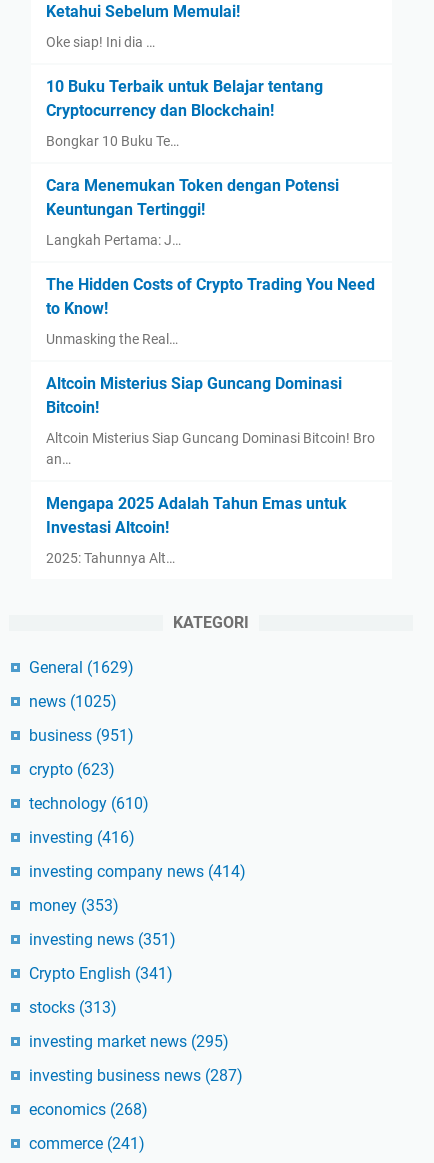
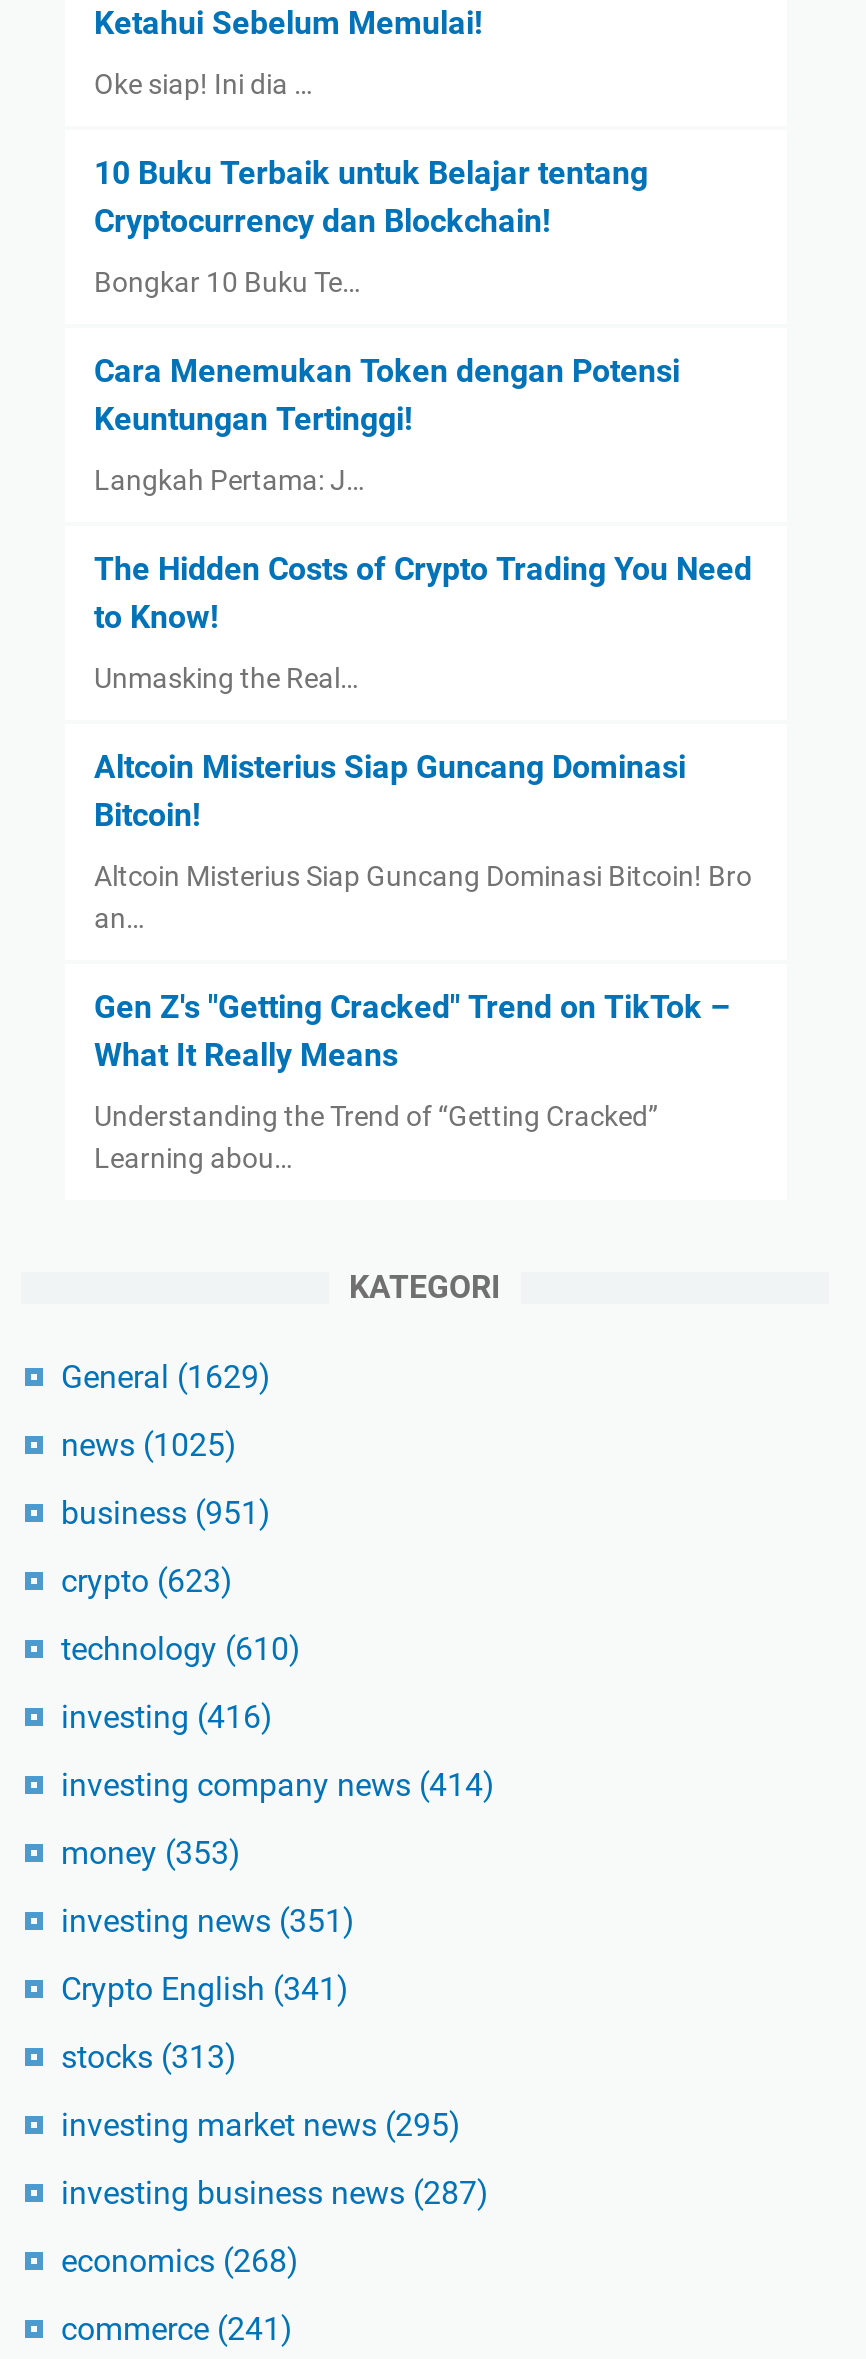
- Mengapa 2025 Adalah Tahun Emas untuk
- Investasi Altcoin!
+ Gen Z's "Getting Cracked" Trend on TikTok –
+ What It Really Means

- 2025: Tahunnya Alt…
+ Understanding the Trend of “Getting Cracked”
+ Learning abou…
